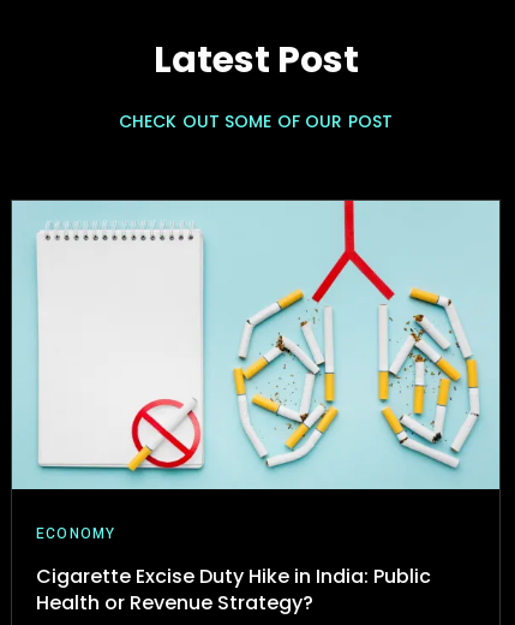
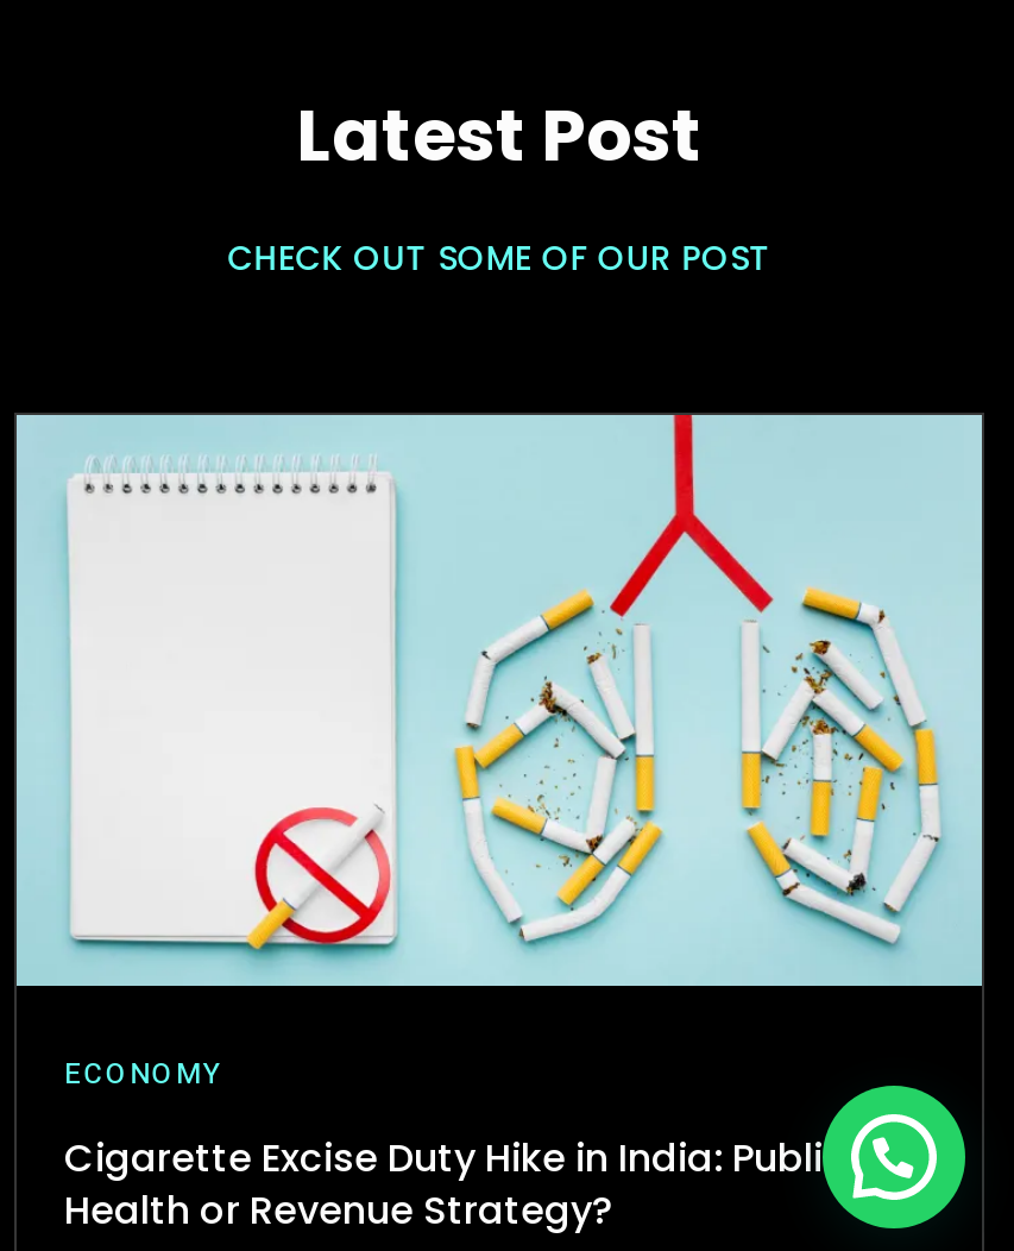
+ [image]
